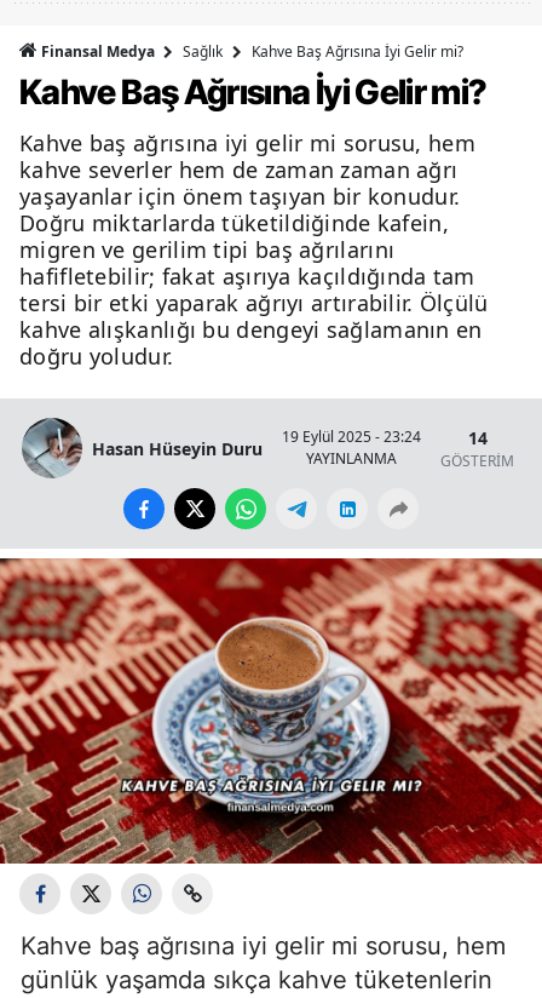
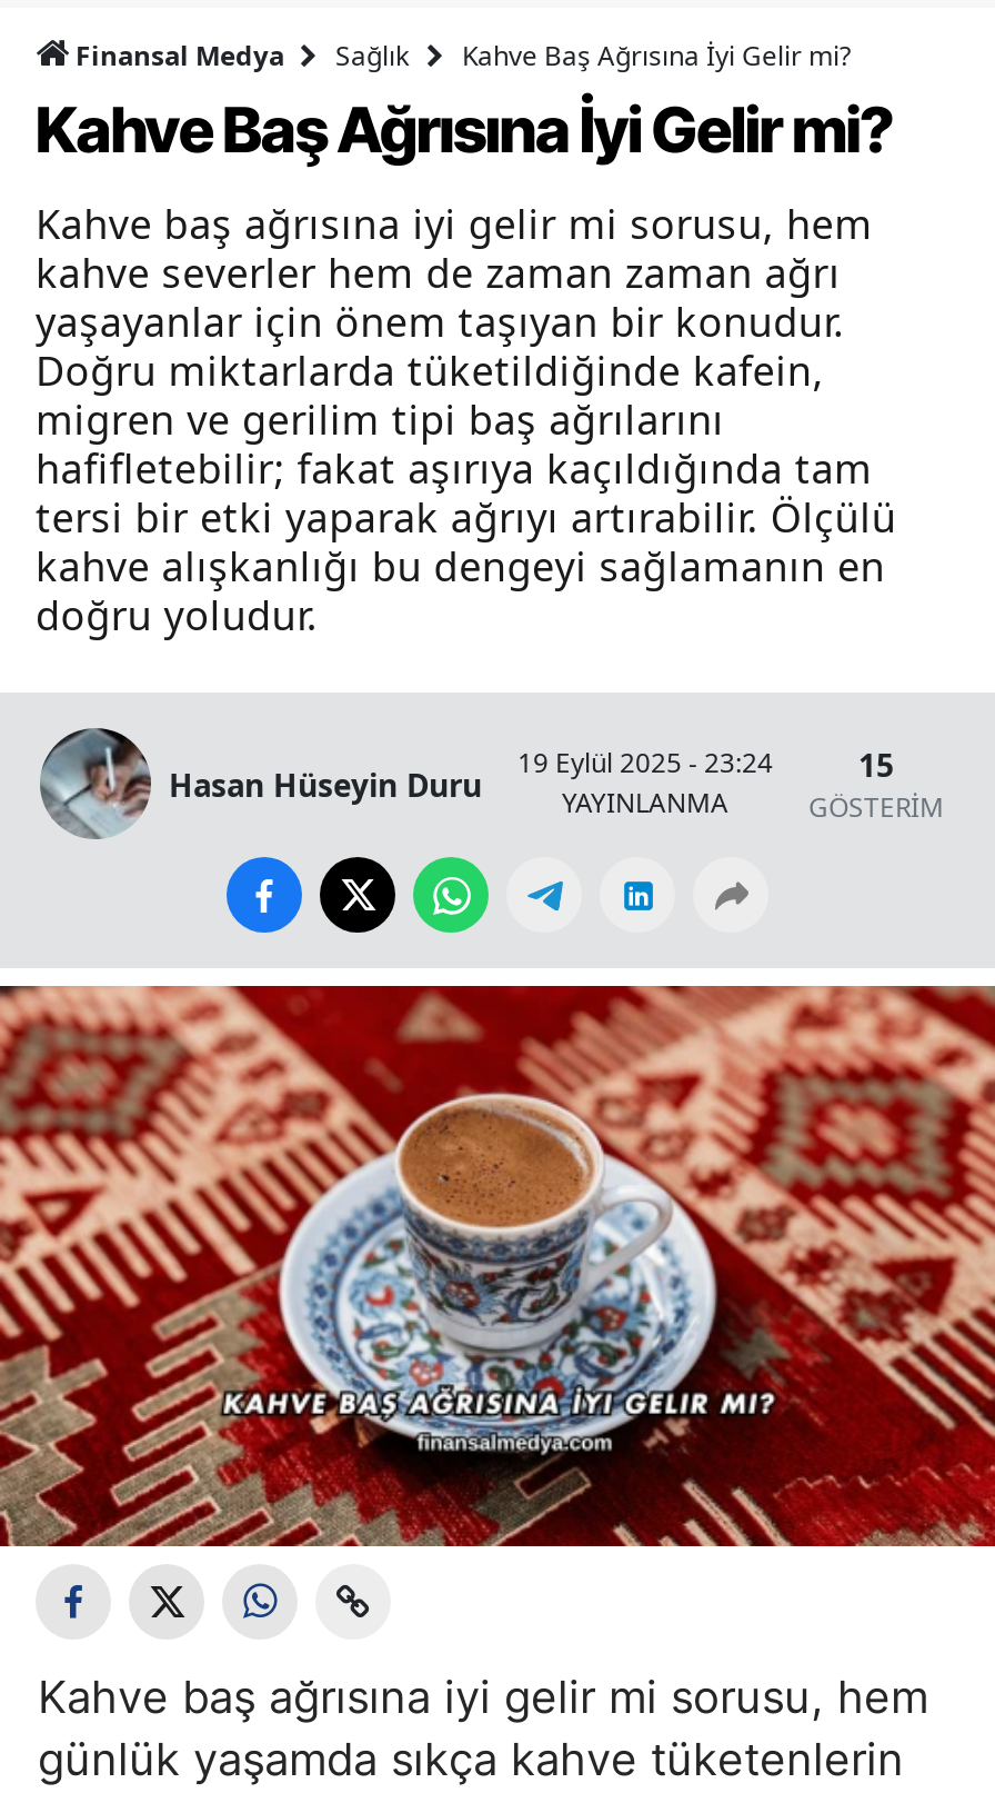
- 14
+ 15
